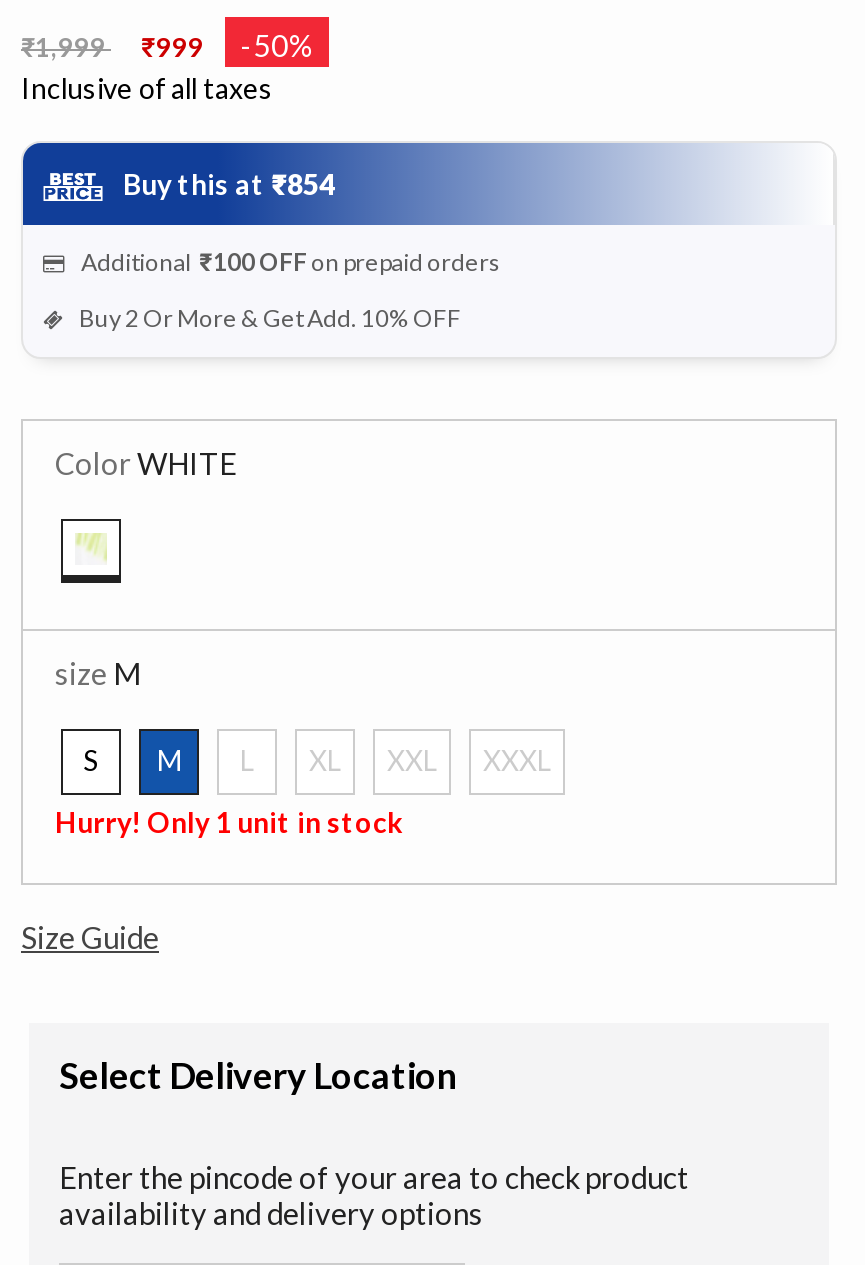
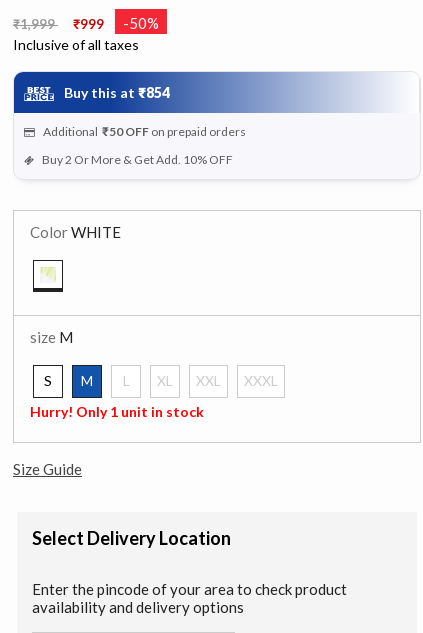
- Additional ₹100 OFF on prepaid orders
+ Additional ₹50 OFF on prepaid orders
